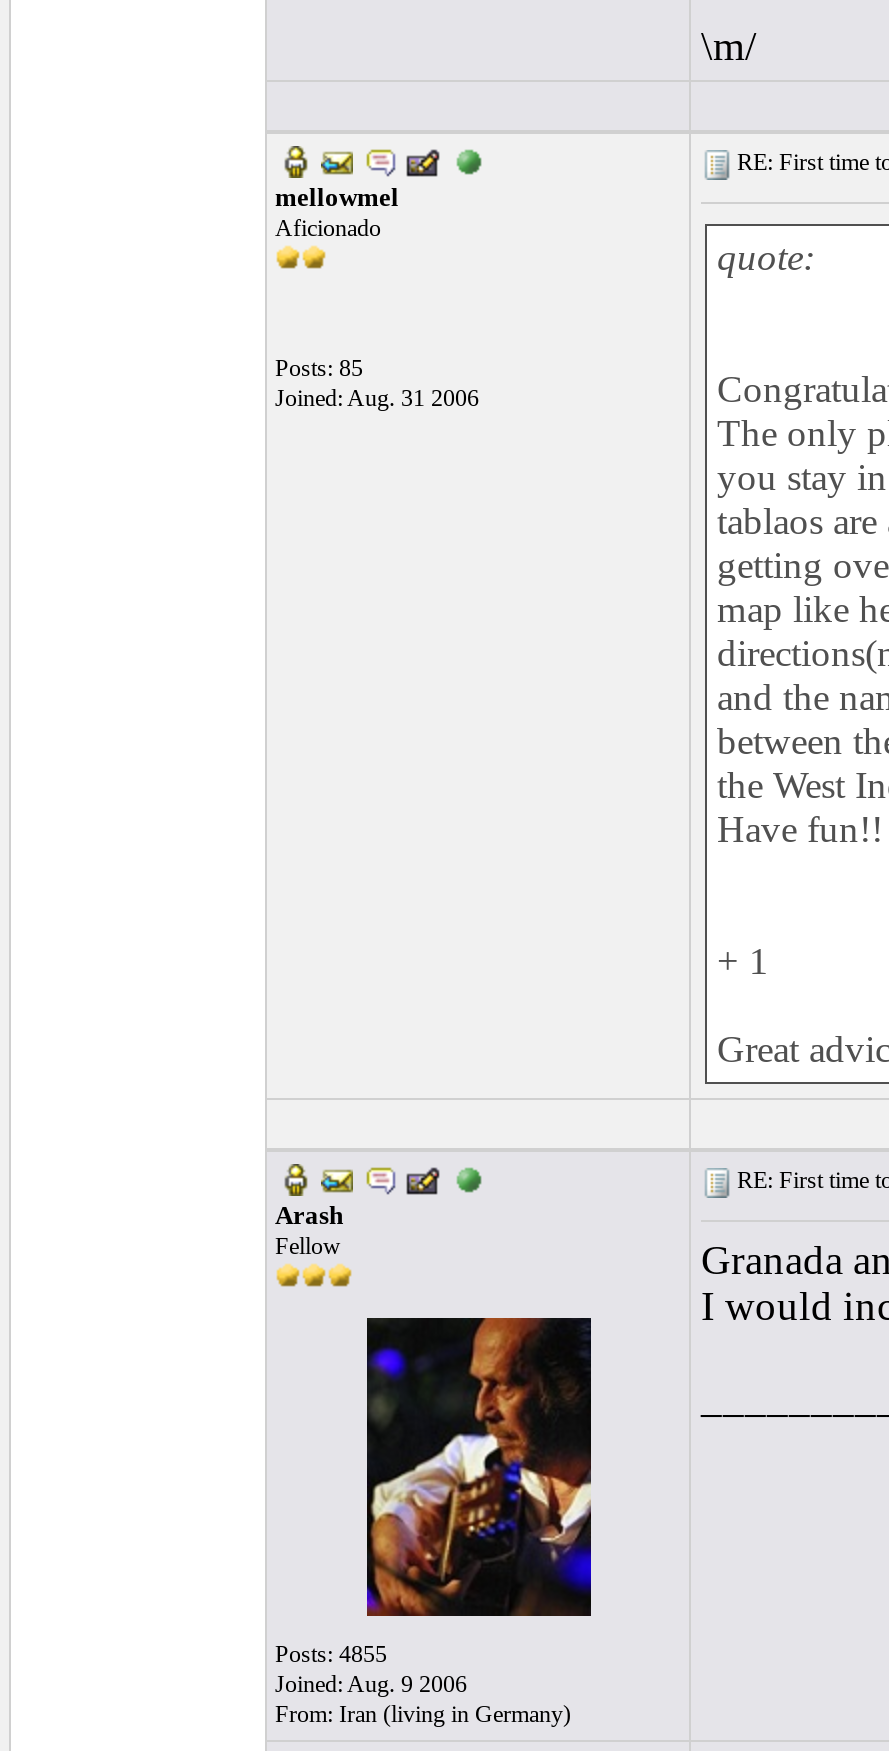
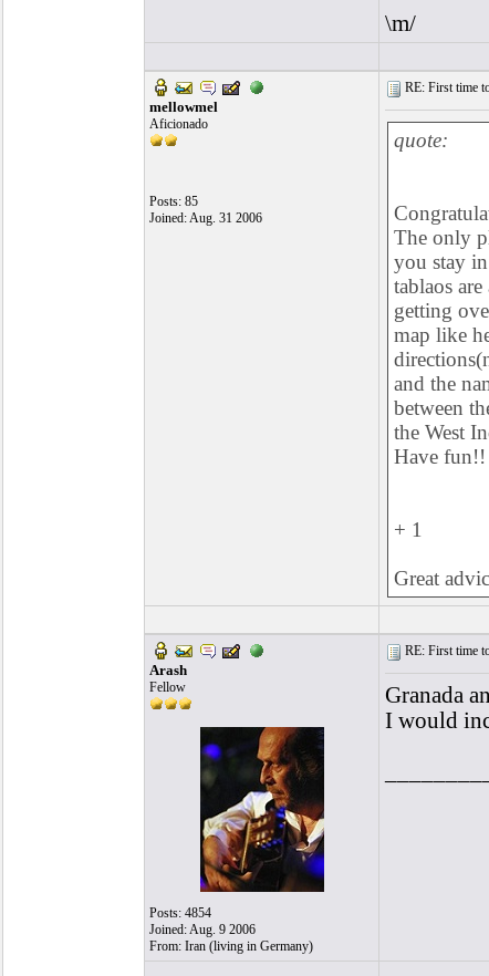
- Posts: 4855
+ Posts: 4854
